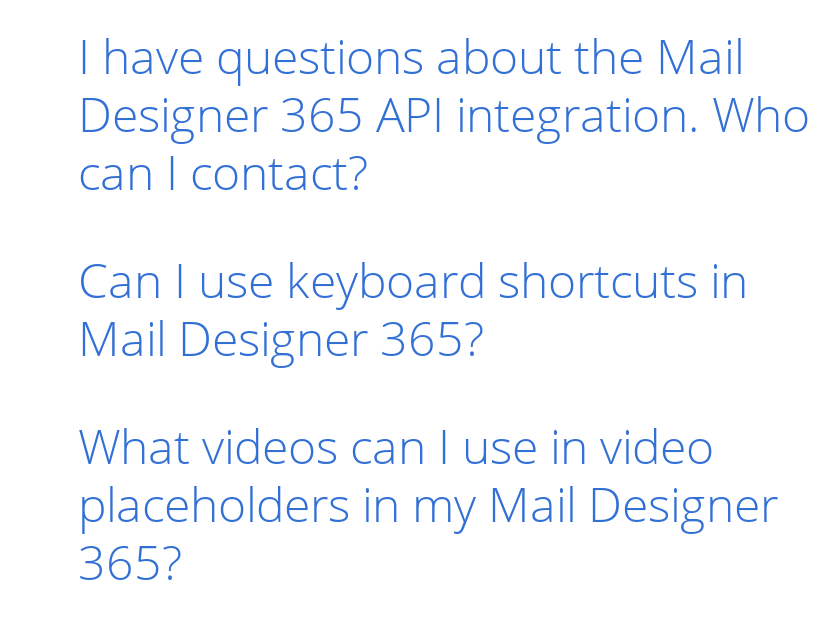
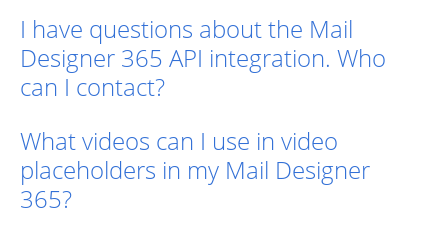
- Can I use keyboard shortcuts in
- Mail Designer 365?
